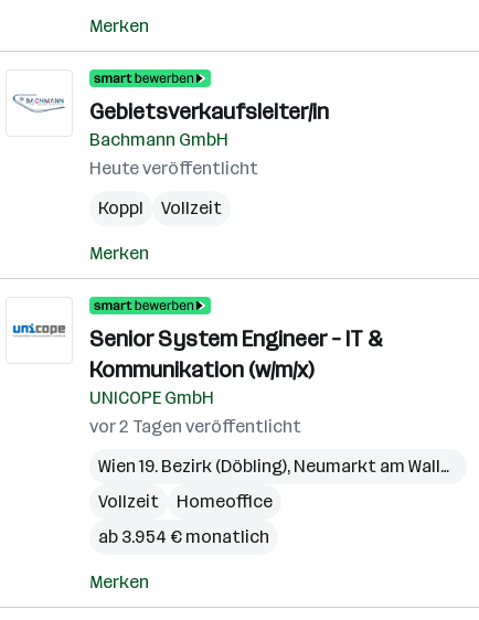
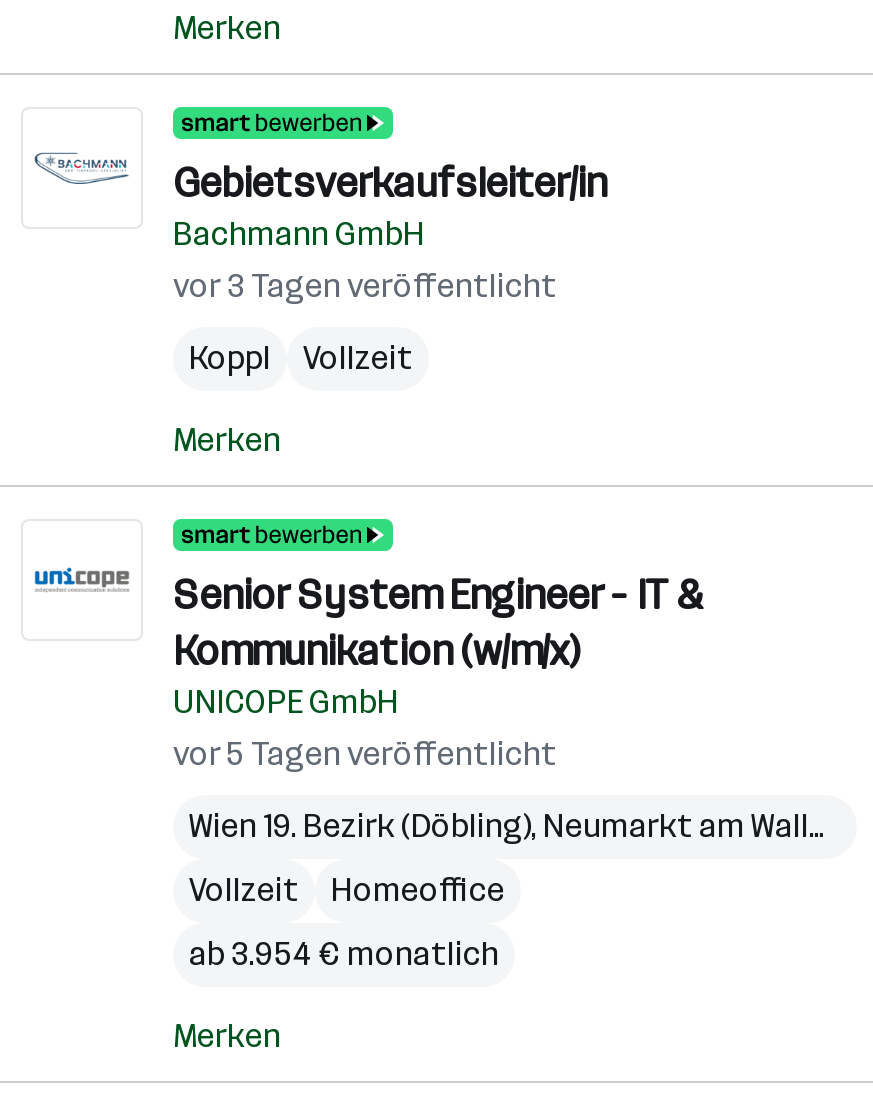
- Heute veröffentlicht
+ vor 3 Tagen veröffentlicht

- vor 2 Tagen veröffentlicht
+ vor 5 Tagen veröffentlicht
